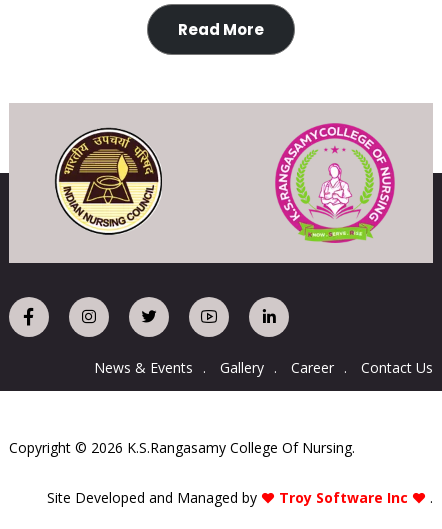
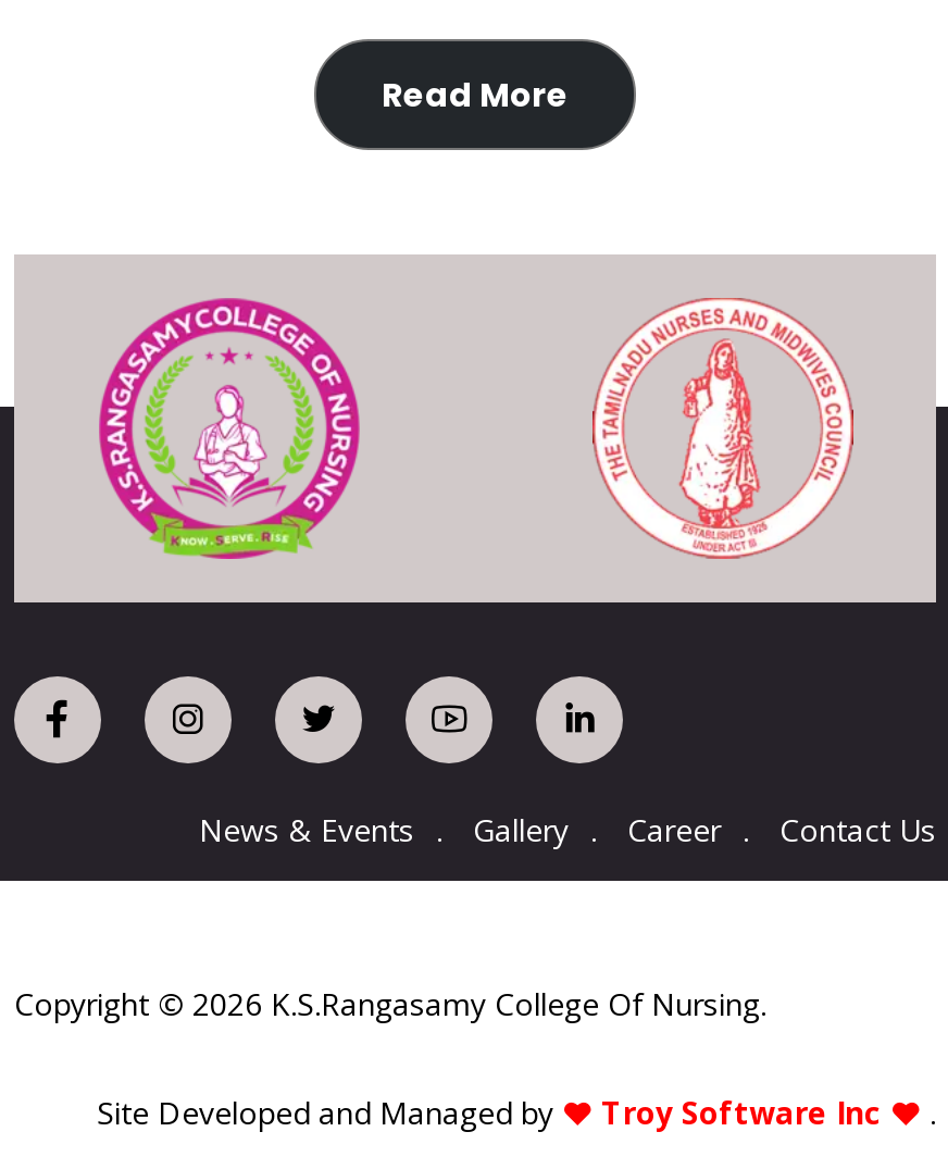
- [image]
+ [image]

- [image]
+ [image]
